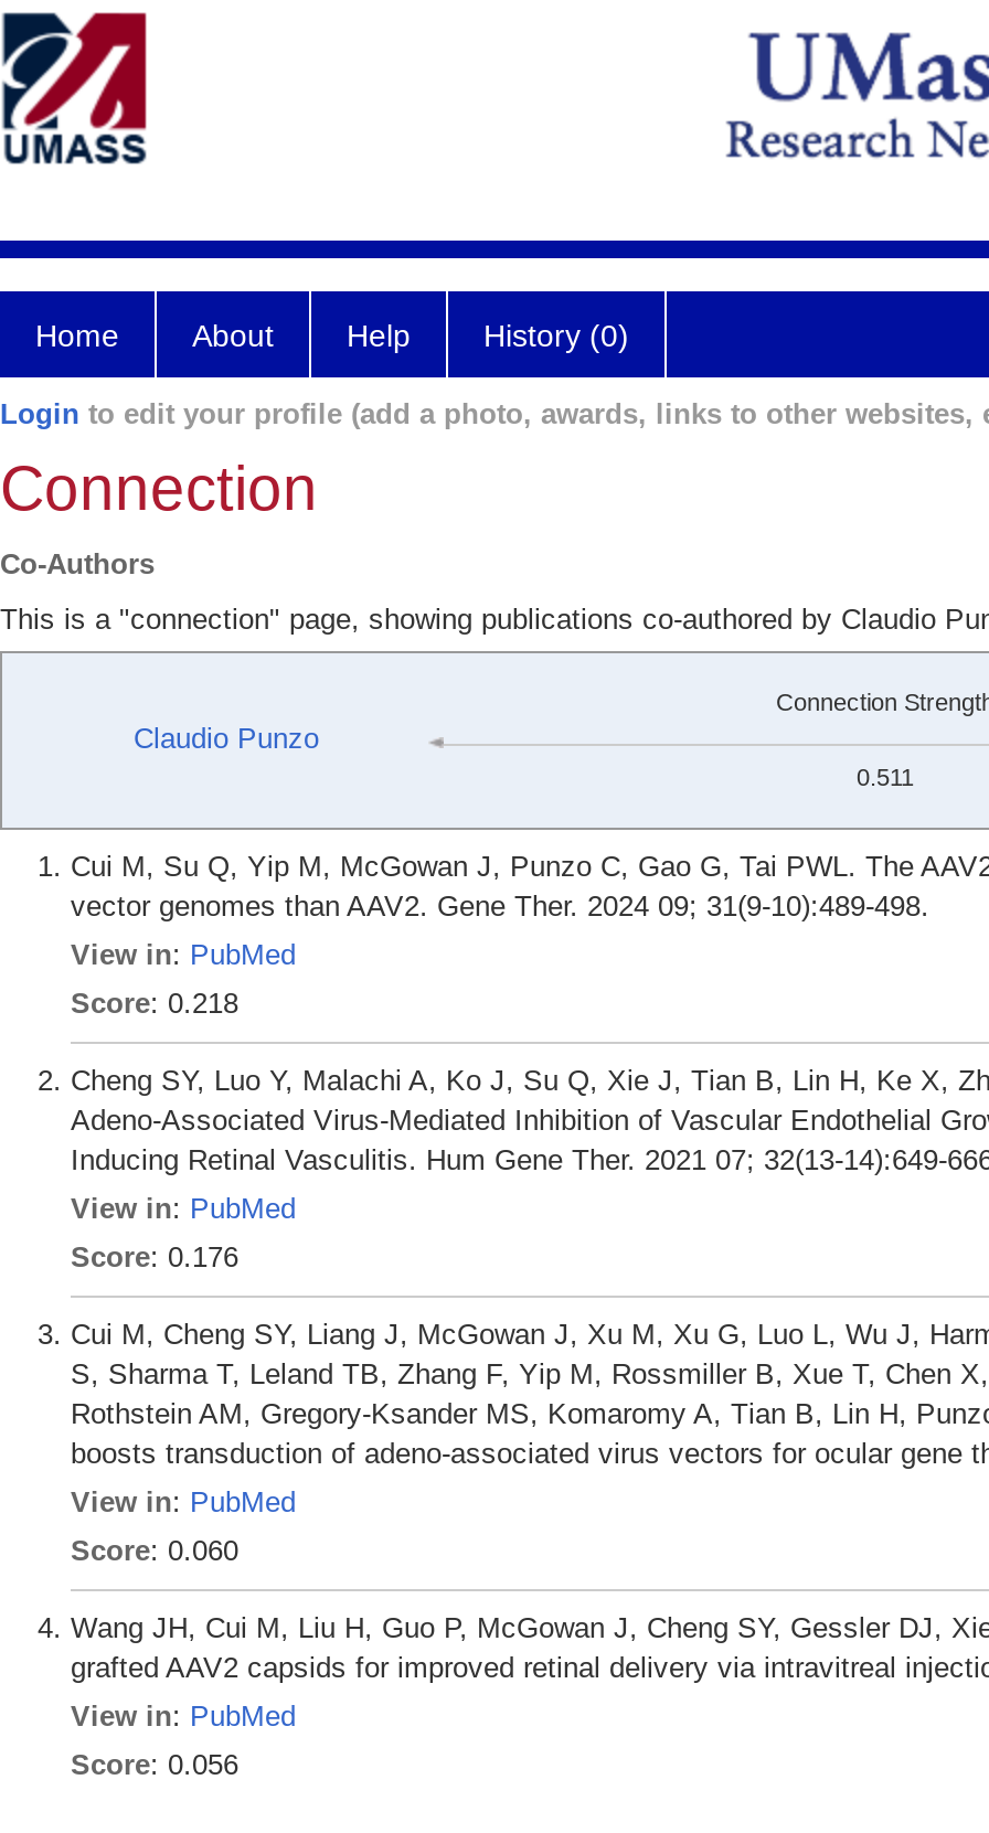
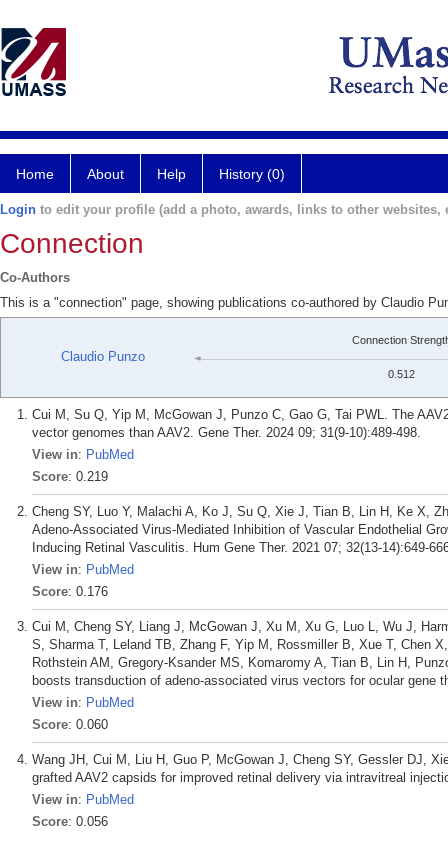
- 0.511
+ 0.512

- Score: 0.218
+ Score: 0.219
